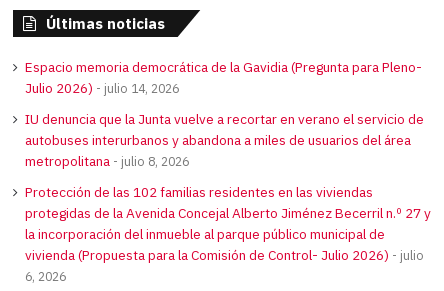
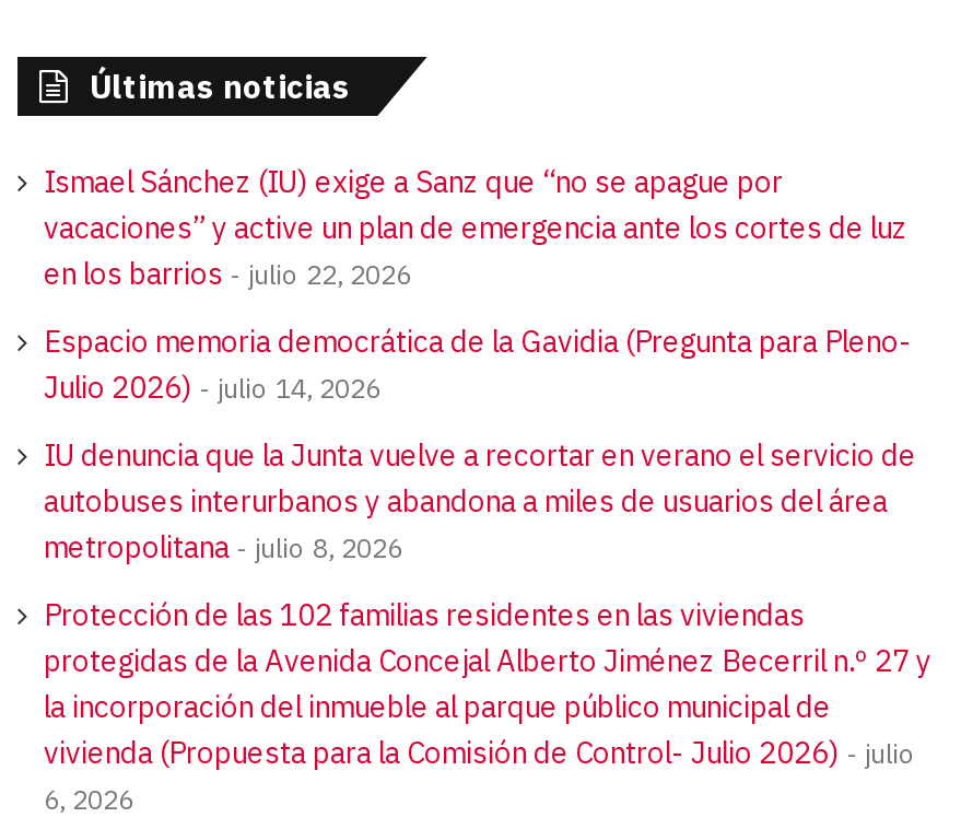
+ Ismael Sánchez (IU) exige a Sanz que “no se apague por
+ vacaciones” y active un plan de emergencia ante los cortes de luz
+ en los barrios
+ julio 22, 2026
